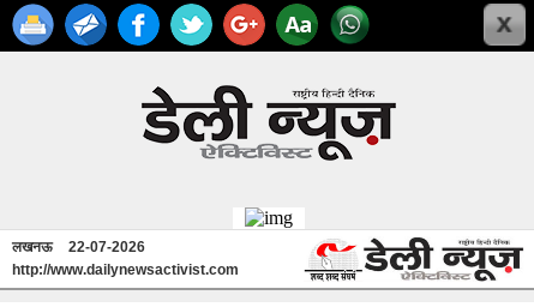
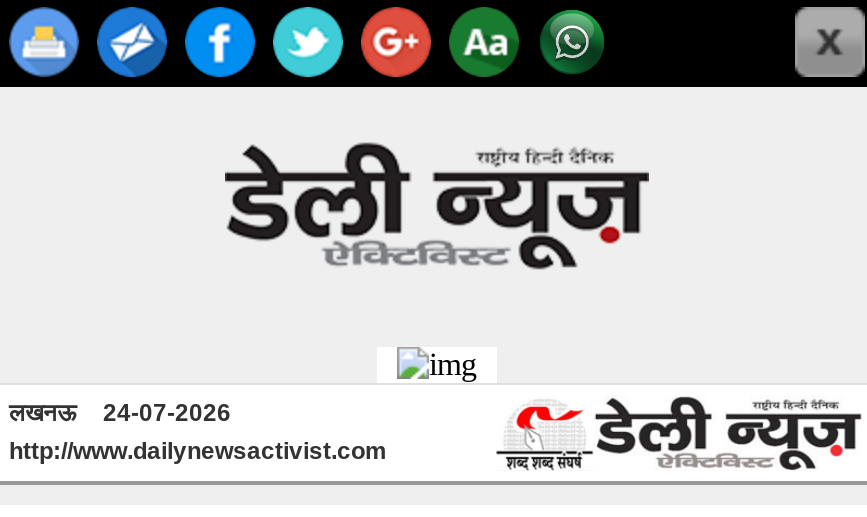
- लखनऊ 22-07-2026
+ लखनऊ 24-07-2026
